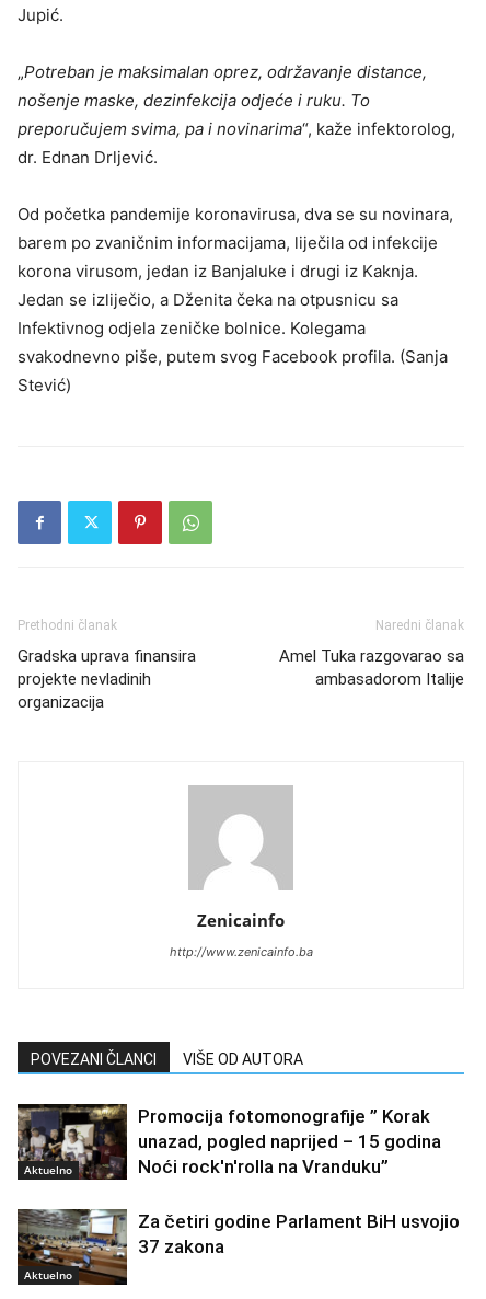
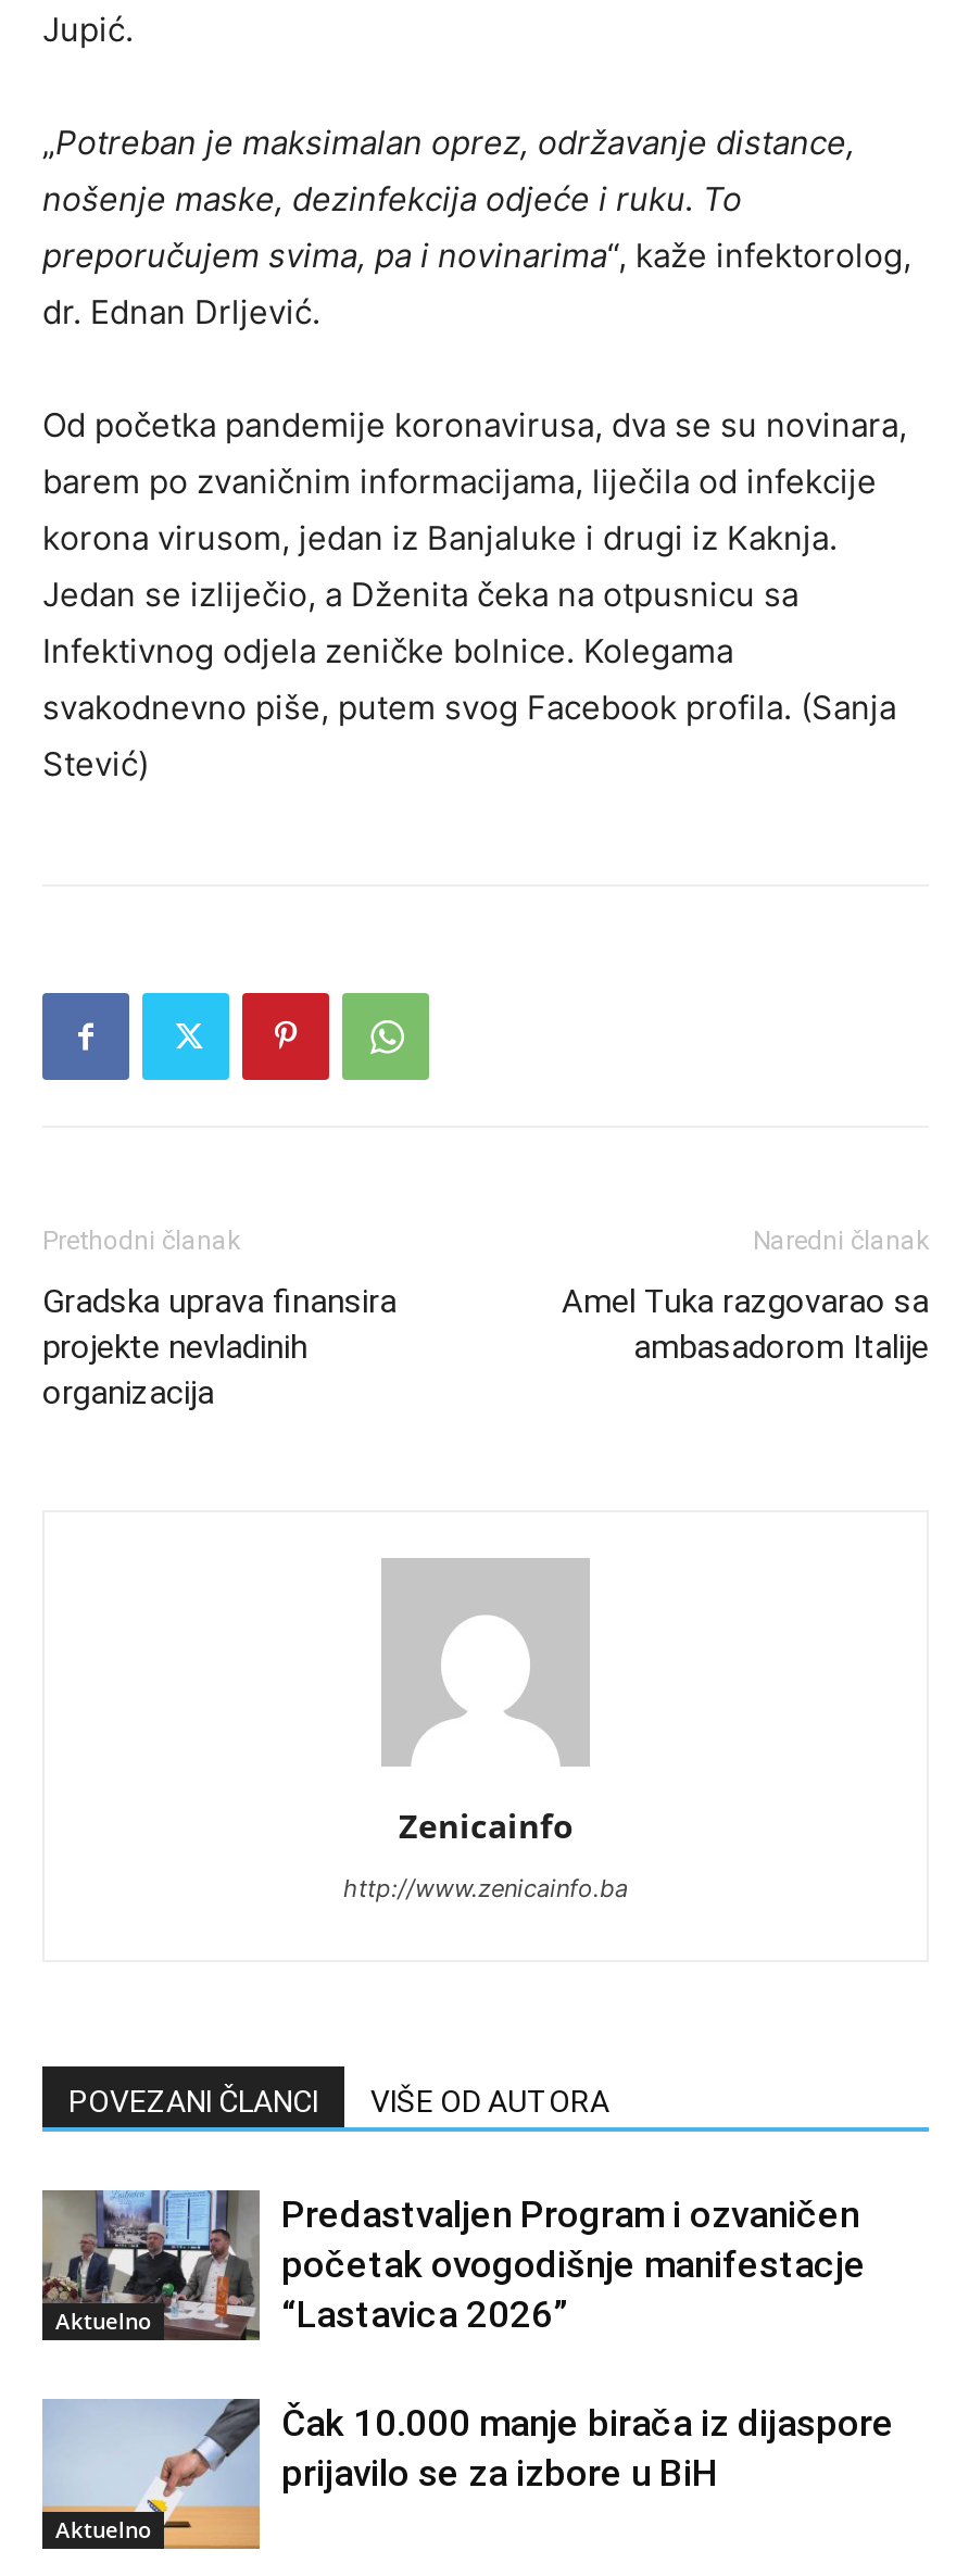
- [image]
- Promocija fotomonografije ” Korak
- unazad, pogled naprijed – 15 godina
- Noći rock'n'rolla na Vranduku”
+ [image]
+ Predastvaljen Program i ozvaničen
+ početak ovogodišnje manifestacje
+ “Lastavica 2026”

- [image]
- Za četiri godine Parlament BiH usvojio
- 37 zakona
+ [image]
+ Čak 10.000 manje birača iz dijaspore
+ prijavilo se za izbore u BiH
